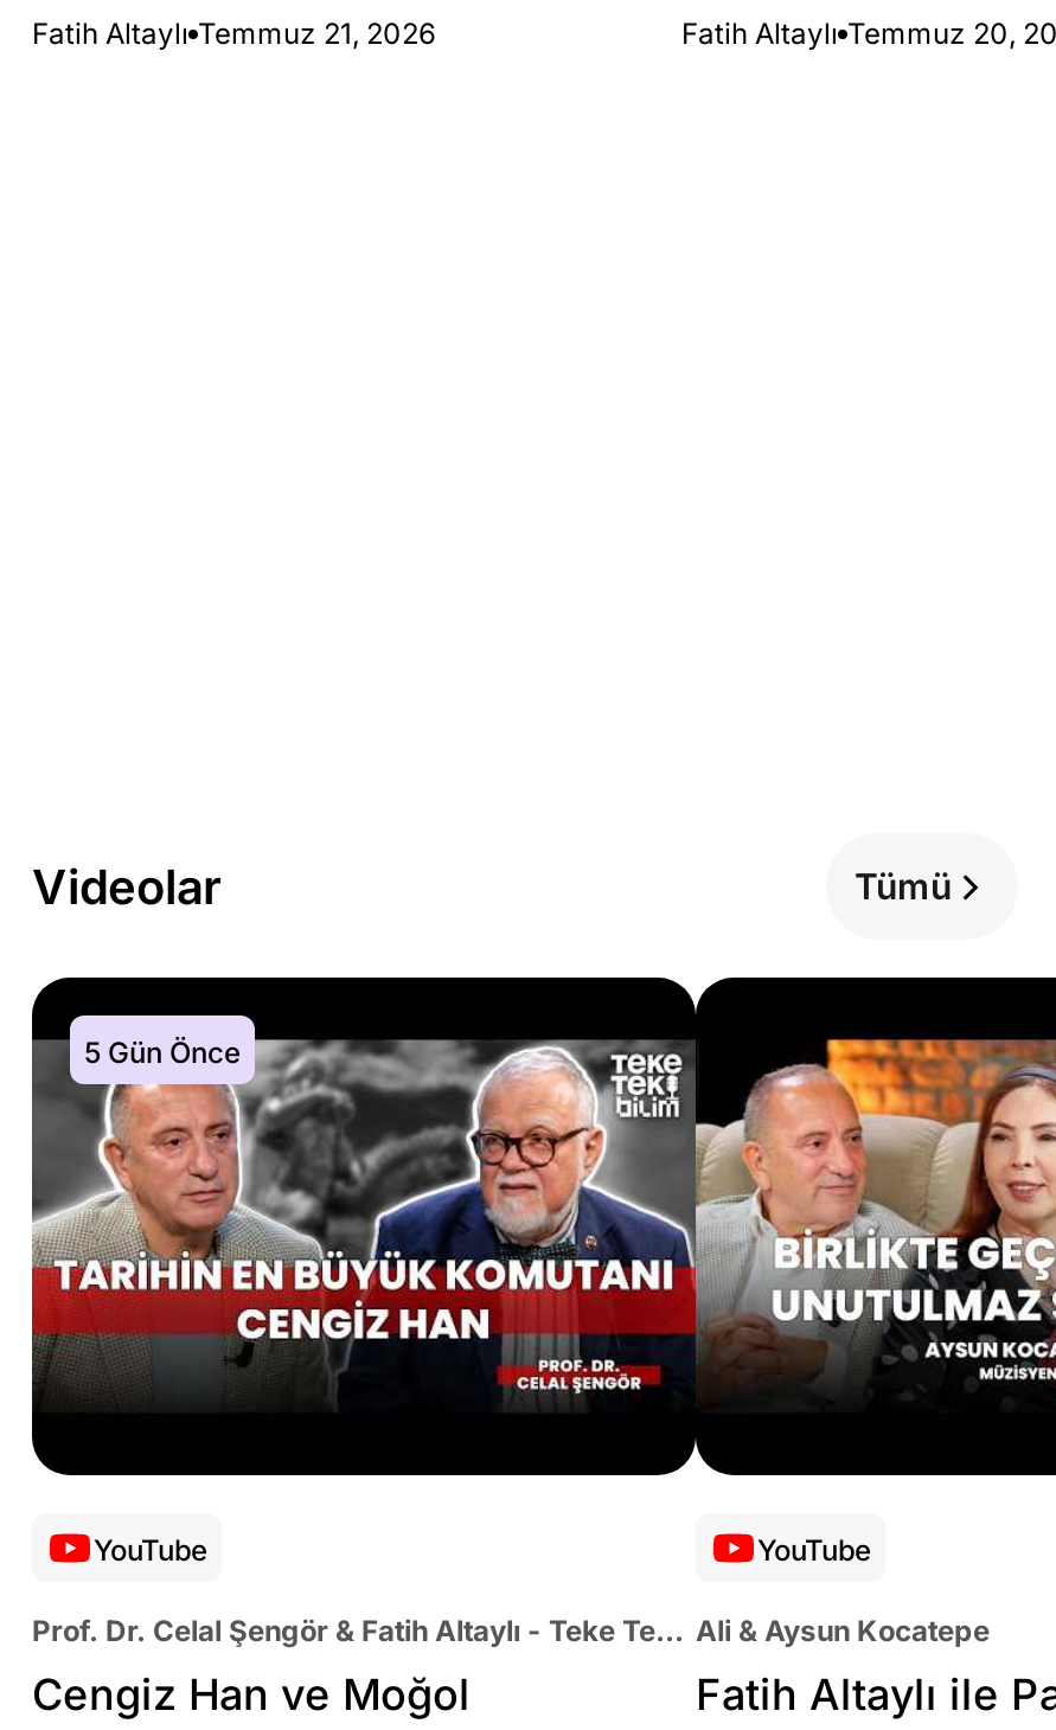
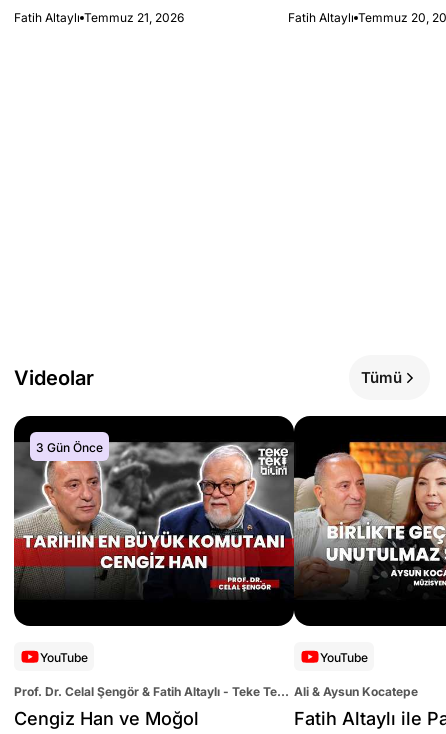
- 5 Gün Önce
+ 3 Gün Önce
